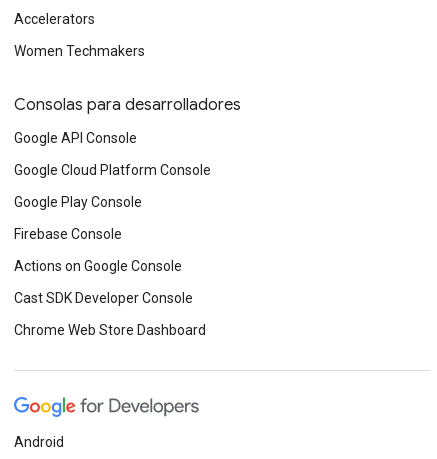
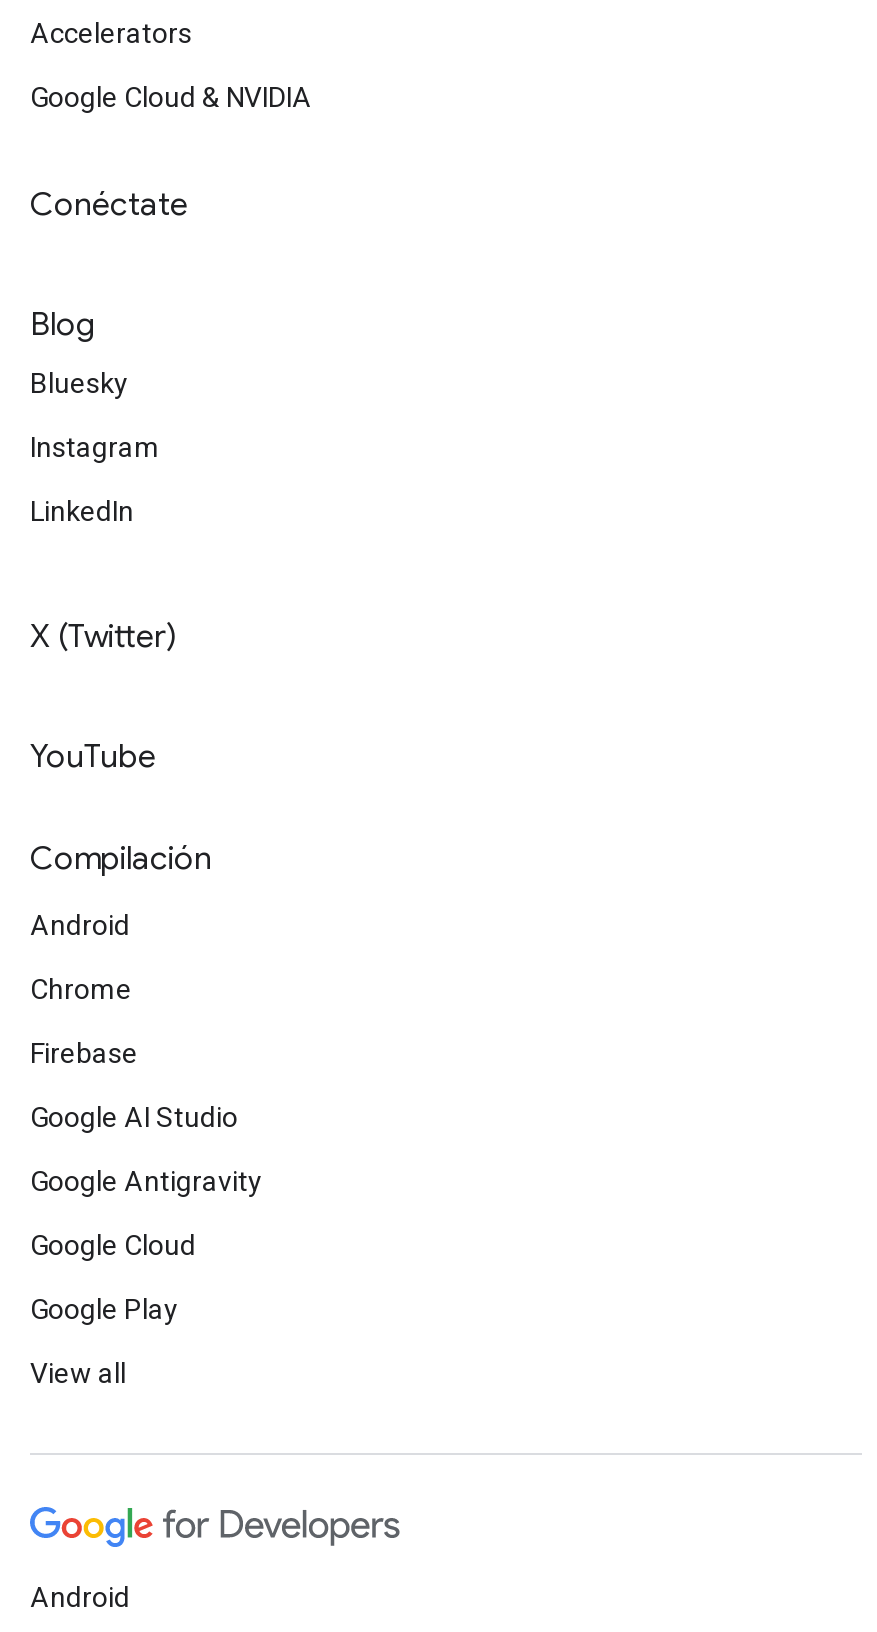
- Women Techmakers
- Consolas para desarrolladores
- Google API Console
- Google Cloud Platform Console
- Google Play Console
- Firebase Console
- Actions on Google Console
- Cast SDK Developer Console
- Chrome Web Store Dashboard
+ Google Cloud & NVIDIA
+ Conéctate
+ Blog
+ Bluesky
+ Instagram
+ LinkedIn
+ X (Twitter)
+ YouTube
+ Compilación
+ Android
+ Chrome
+ Firebase
+ Google AI Studio
+ Google Antigravity
+ Google Cloud
+ Google Play
+ View all
